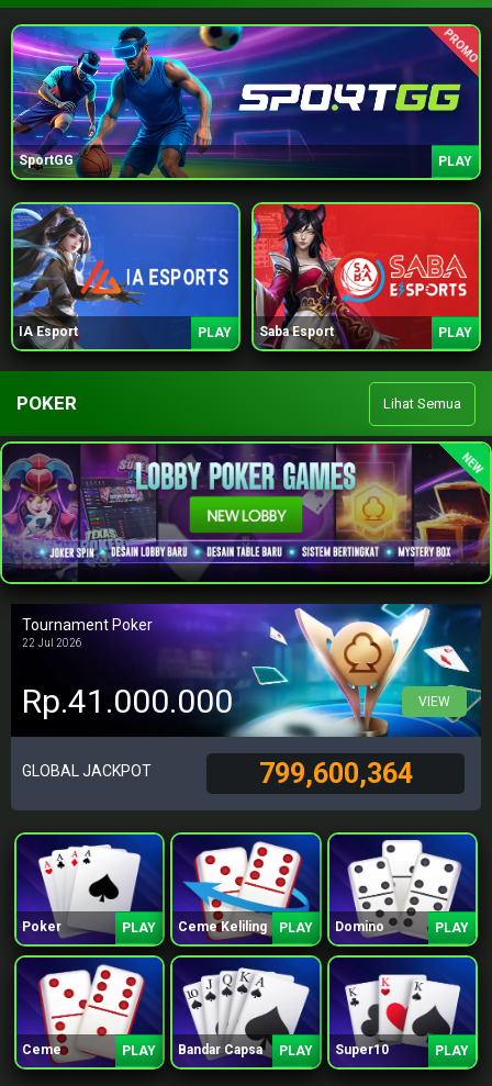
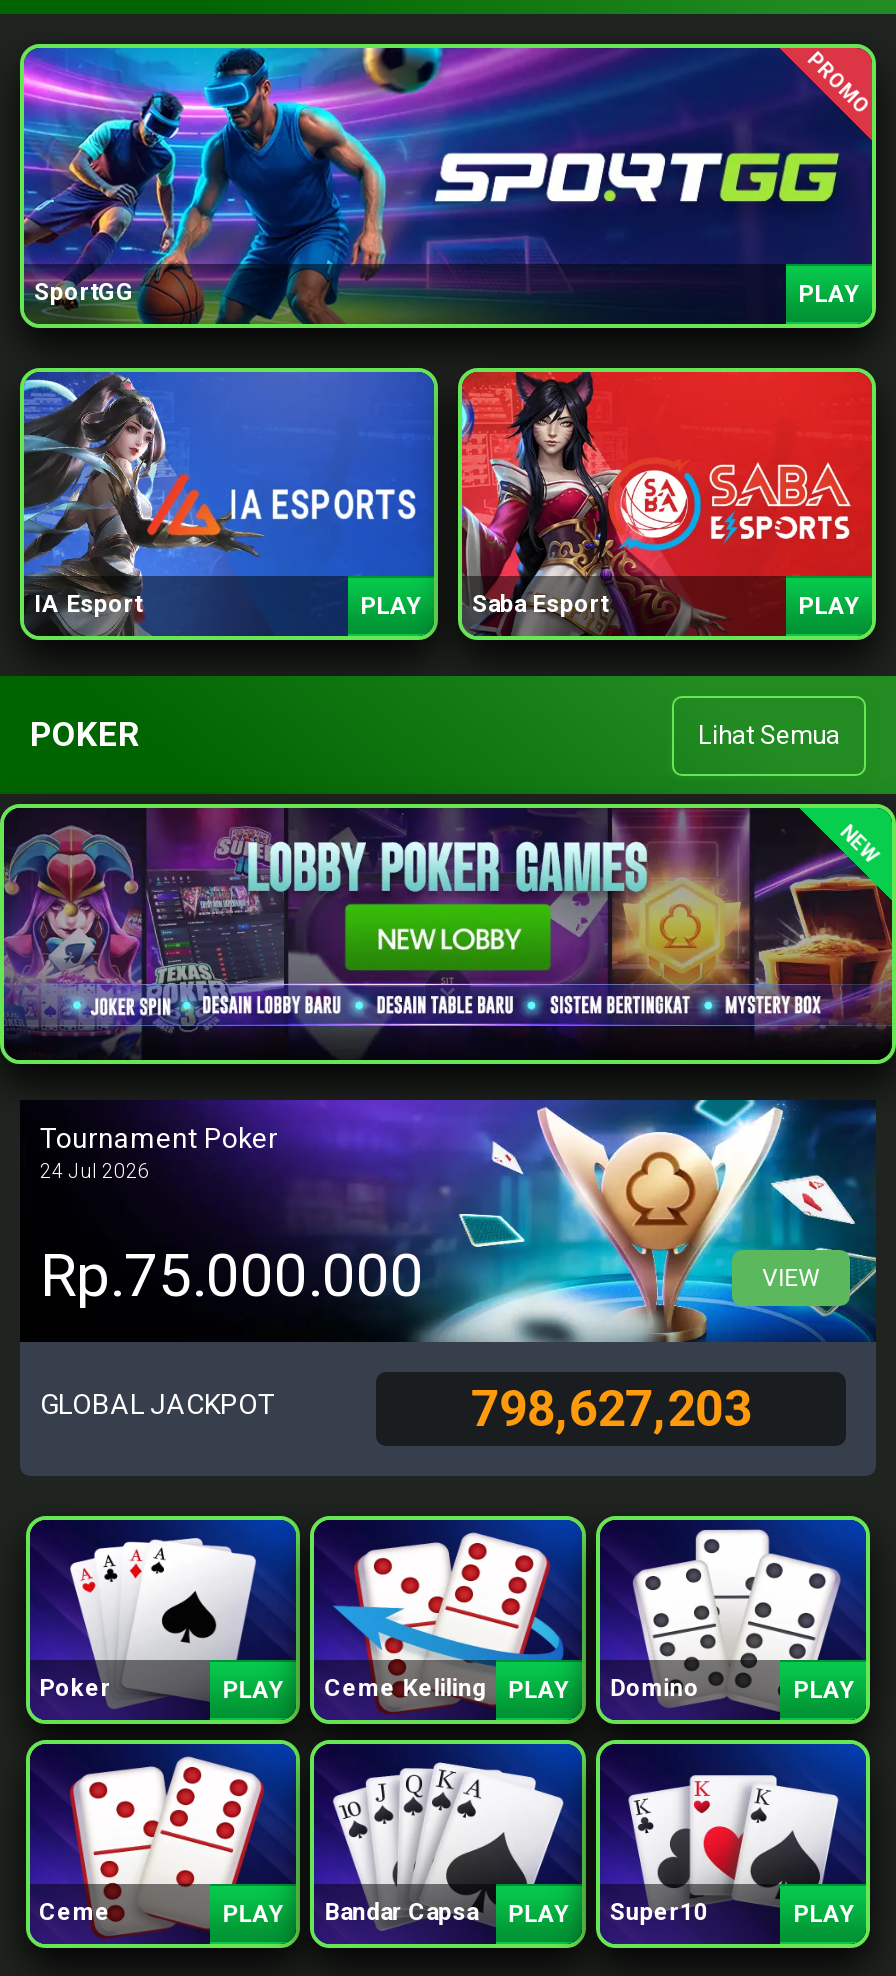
- 22 Jul 2026
+ 24 Jul 2026

- Rp.41.000.000
+ Rp.75.000.000

- 799,600,364
+ 798,627,203
